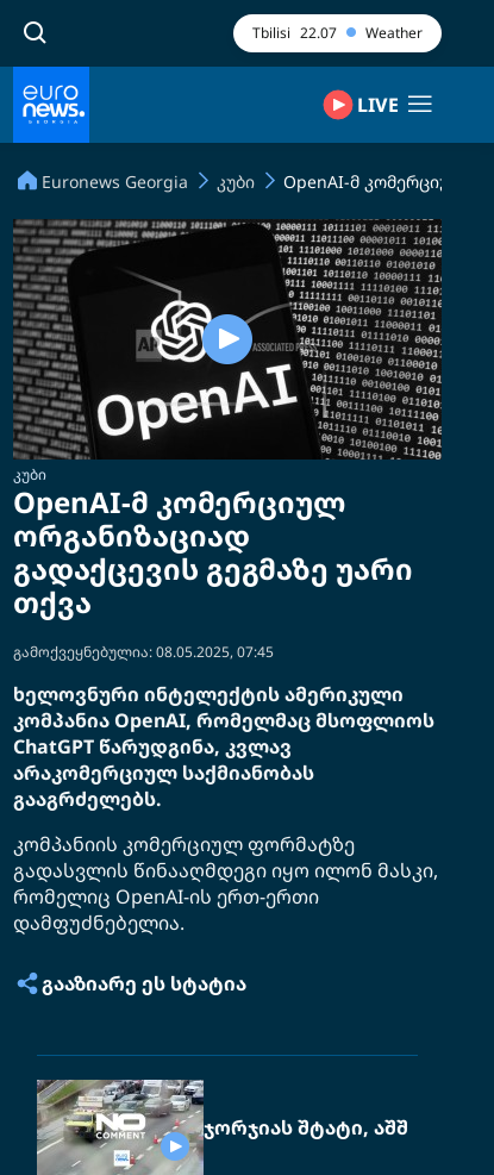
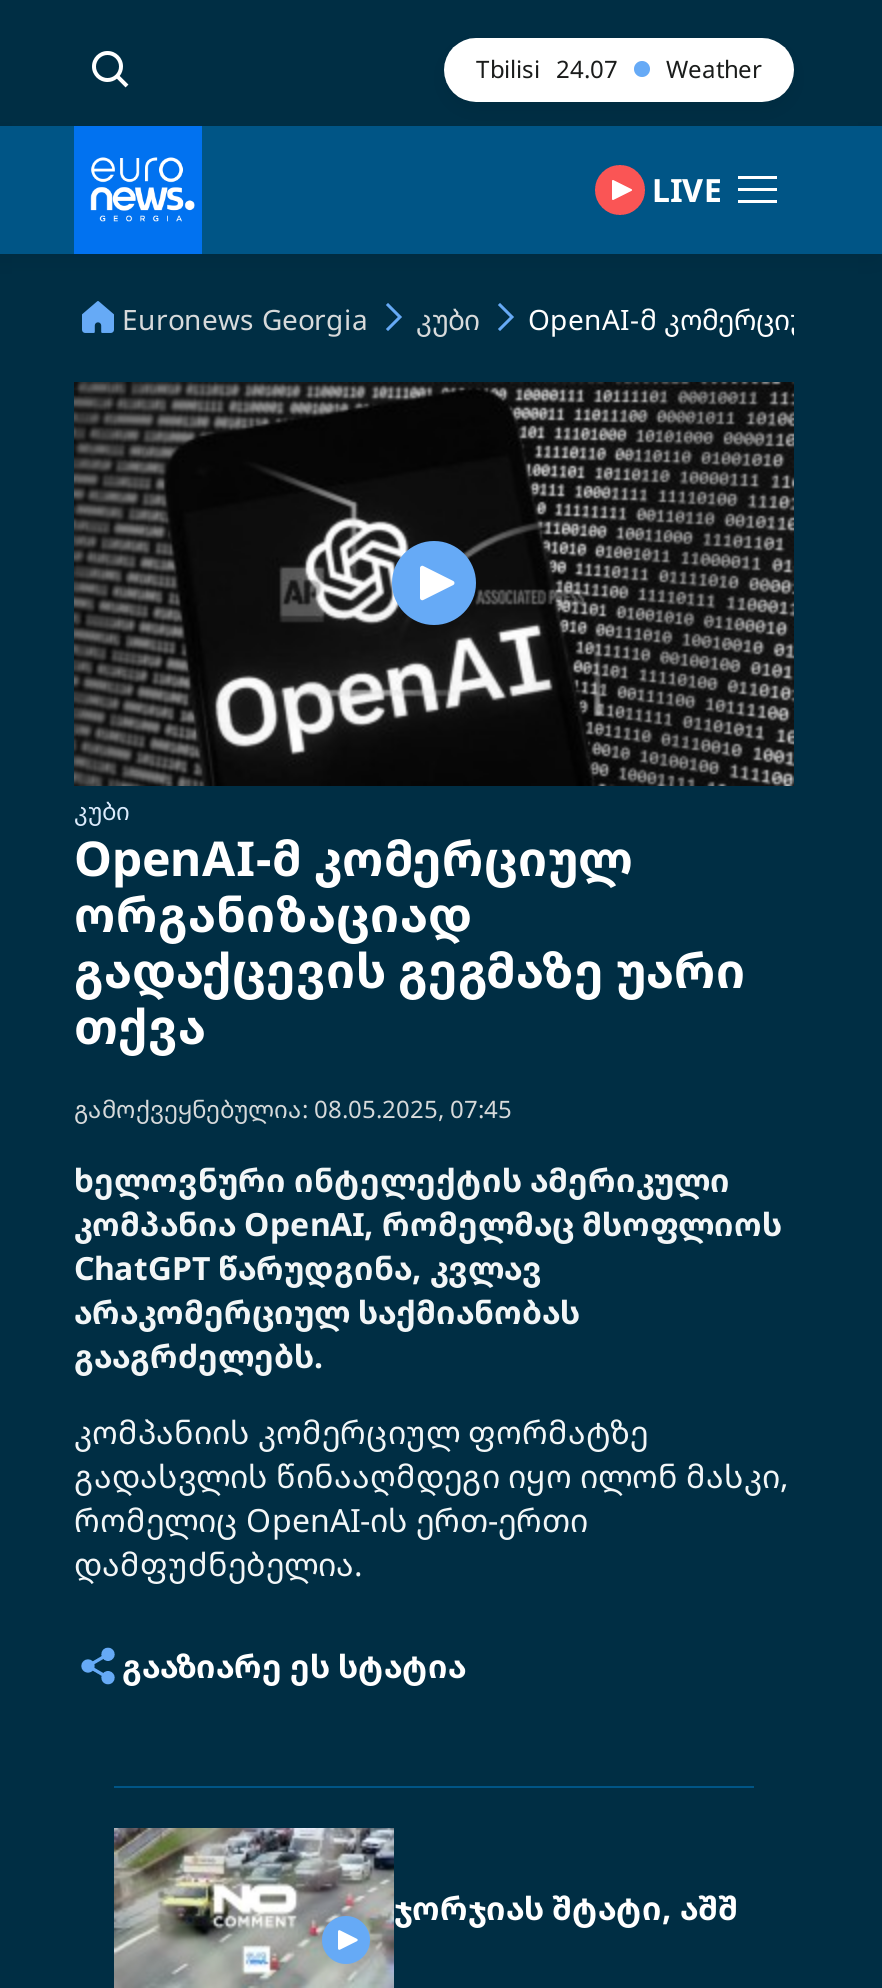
- Tbilisi 22.07 Weather
+ Tbilisi 24.07 Weather
